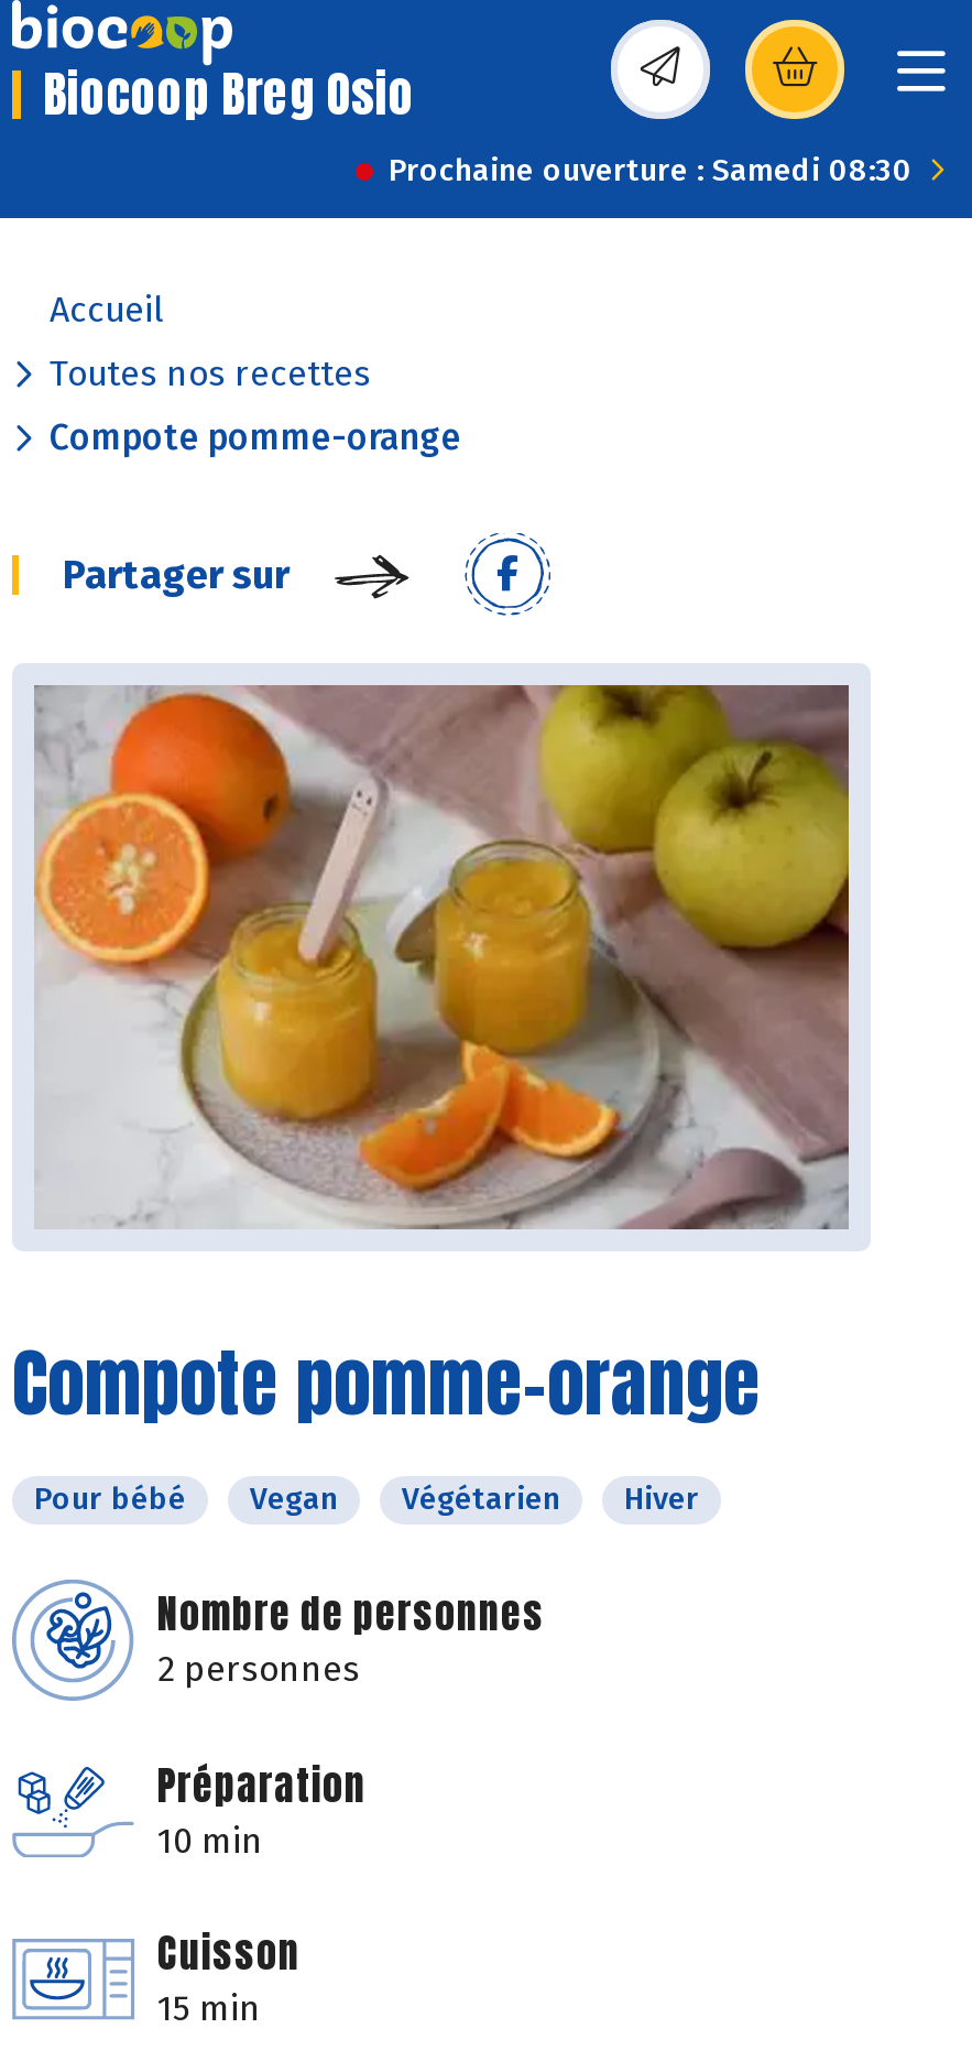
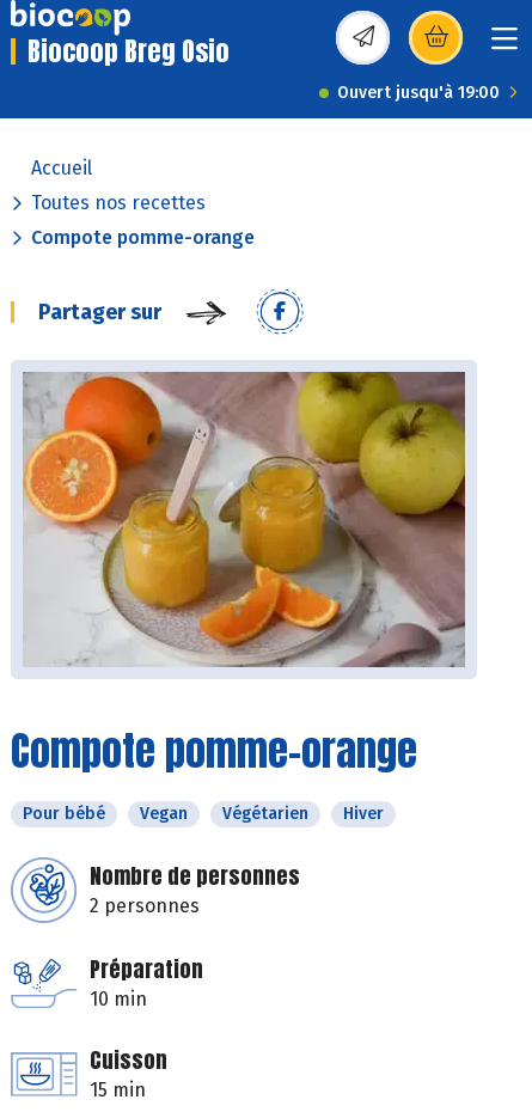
- Prochaine ouverture : Samedi 08:30
+ Ouvert jusqu'à 19:00
